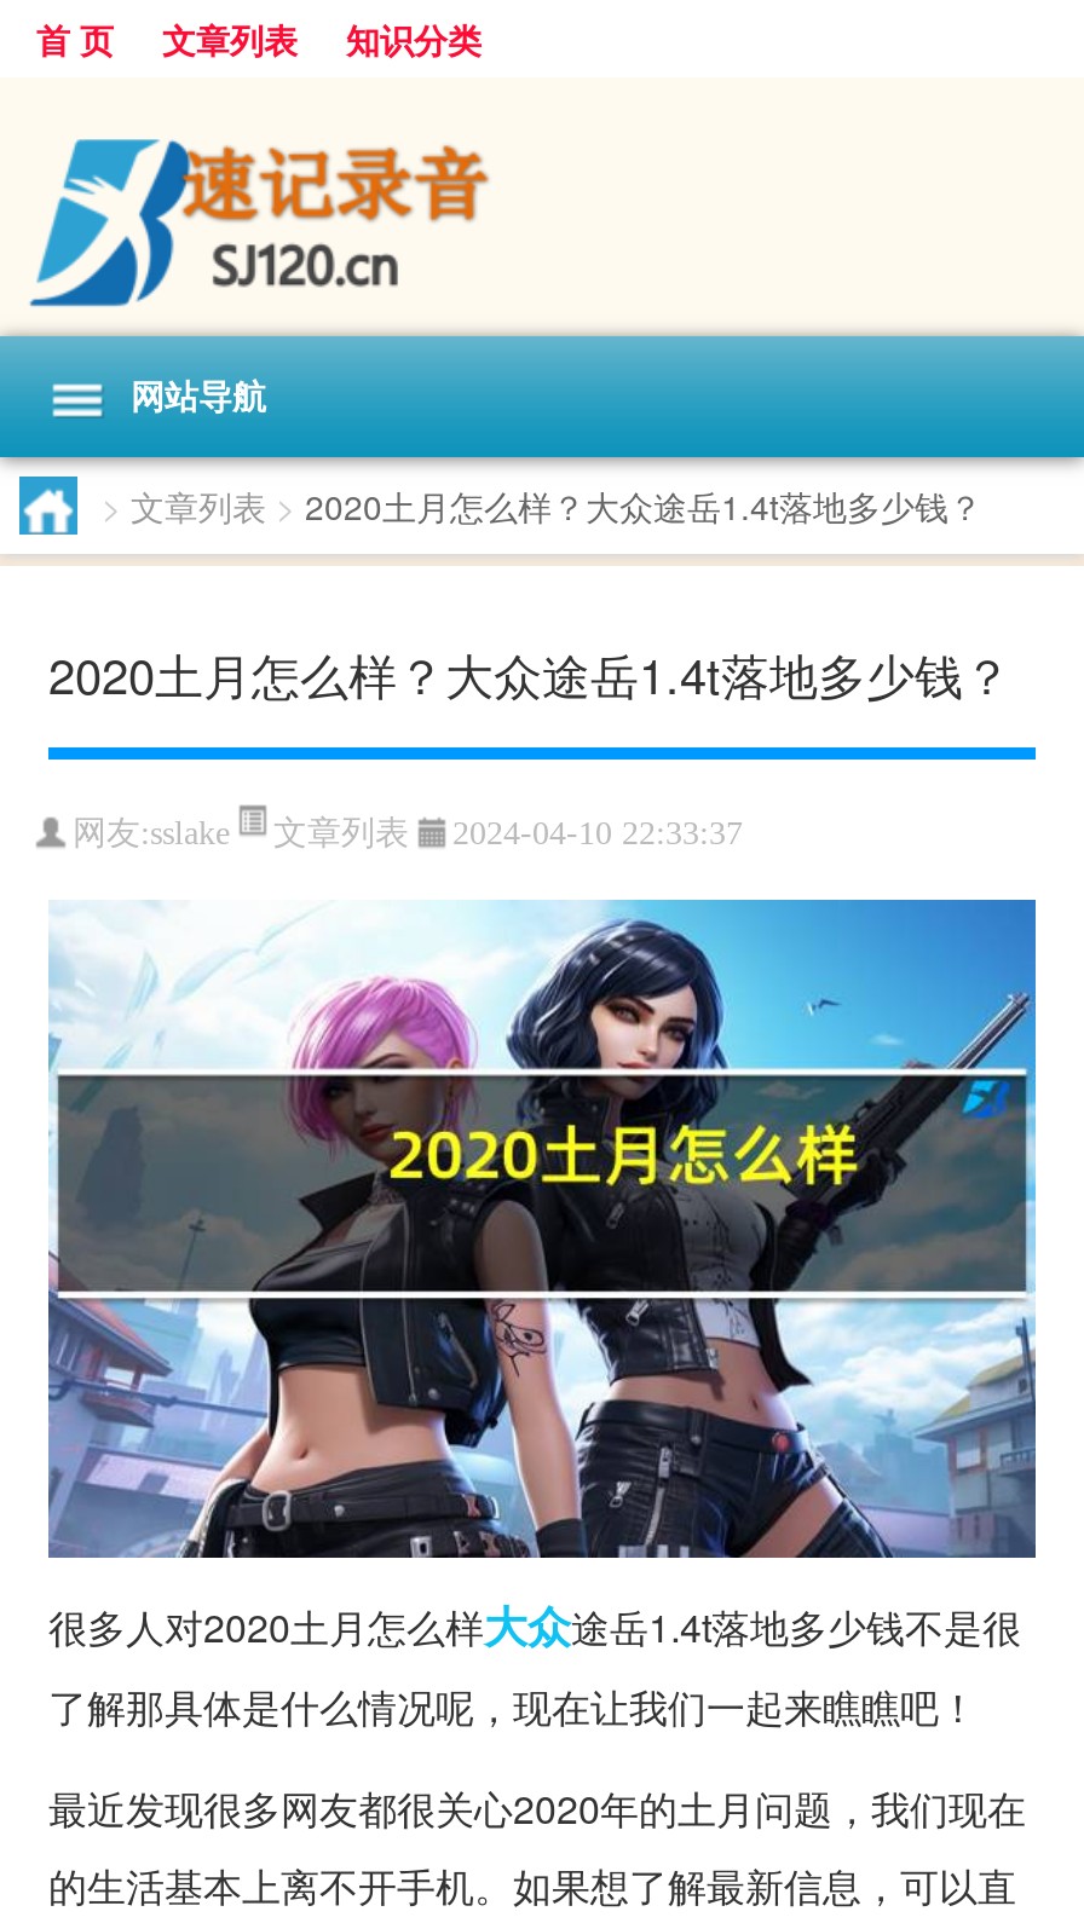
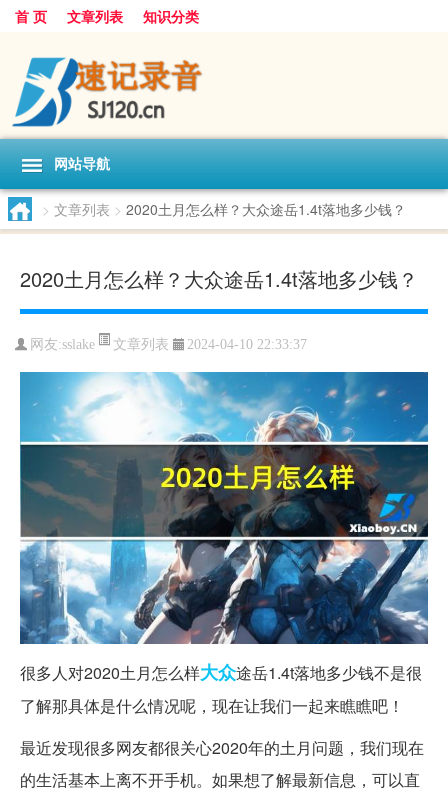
- [image]
+ [image]
